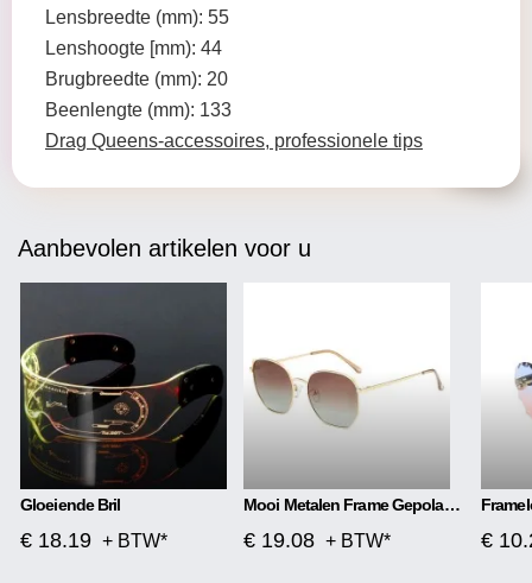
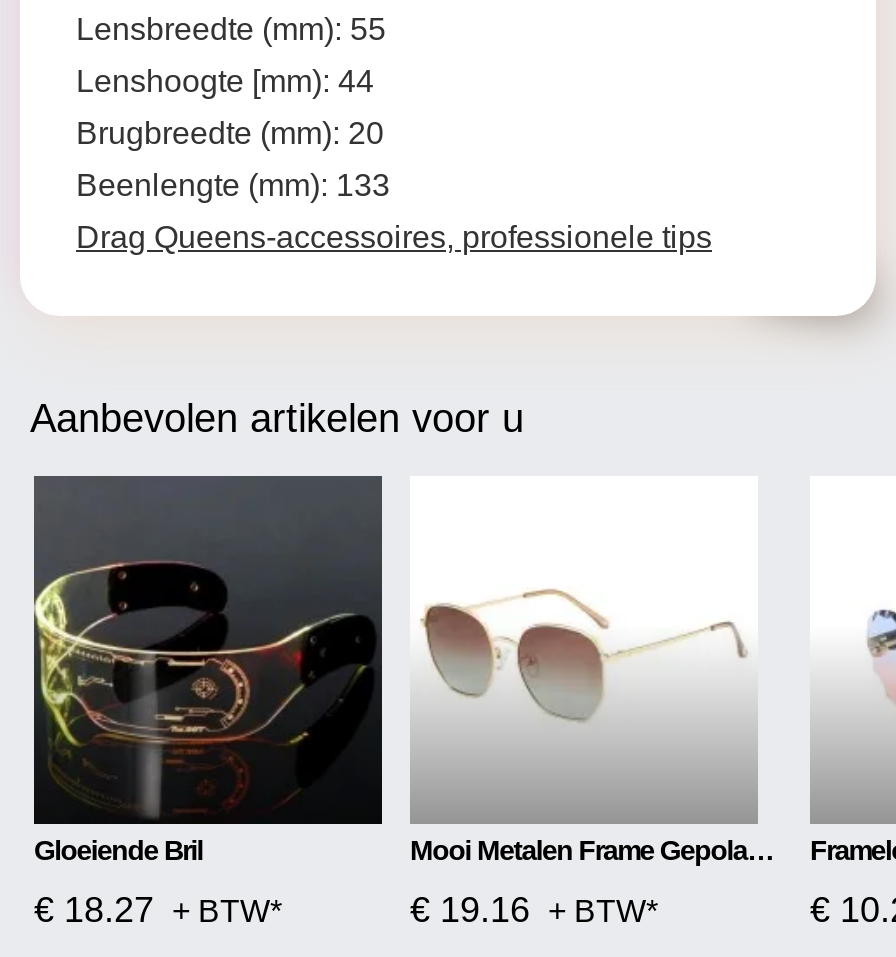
- € 18.19 + BTW*
+ € 18.27 + BTW*

- € 19.08 + BTW*
+ € 19.16 + BTW*
